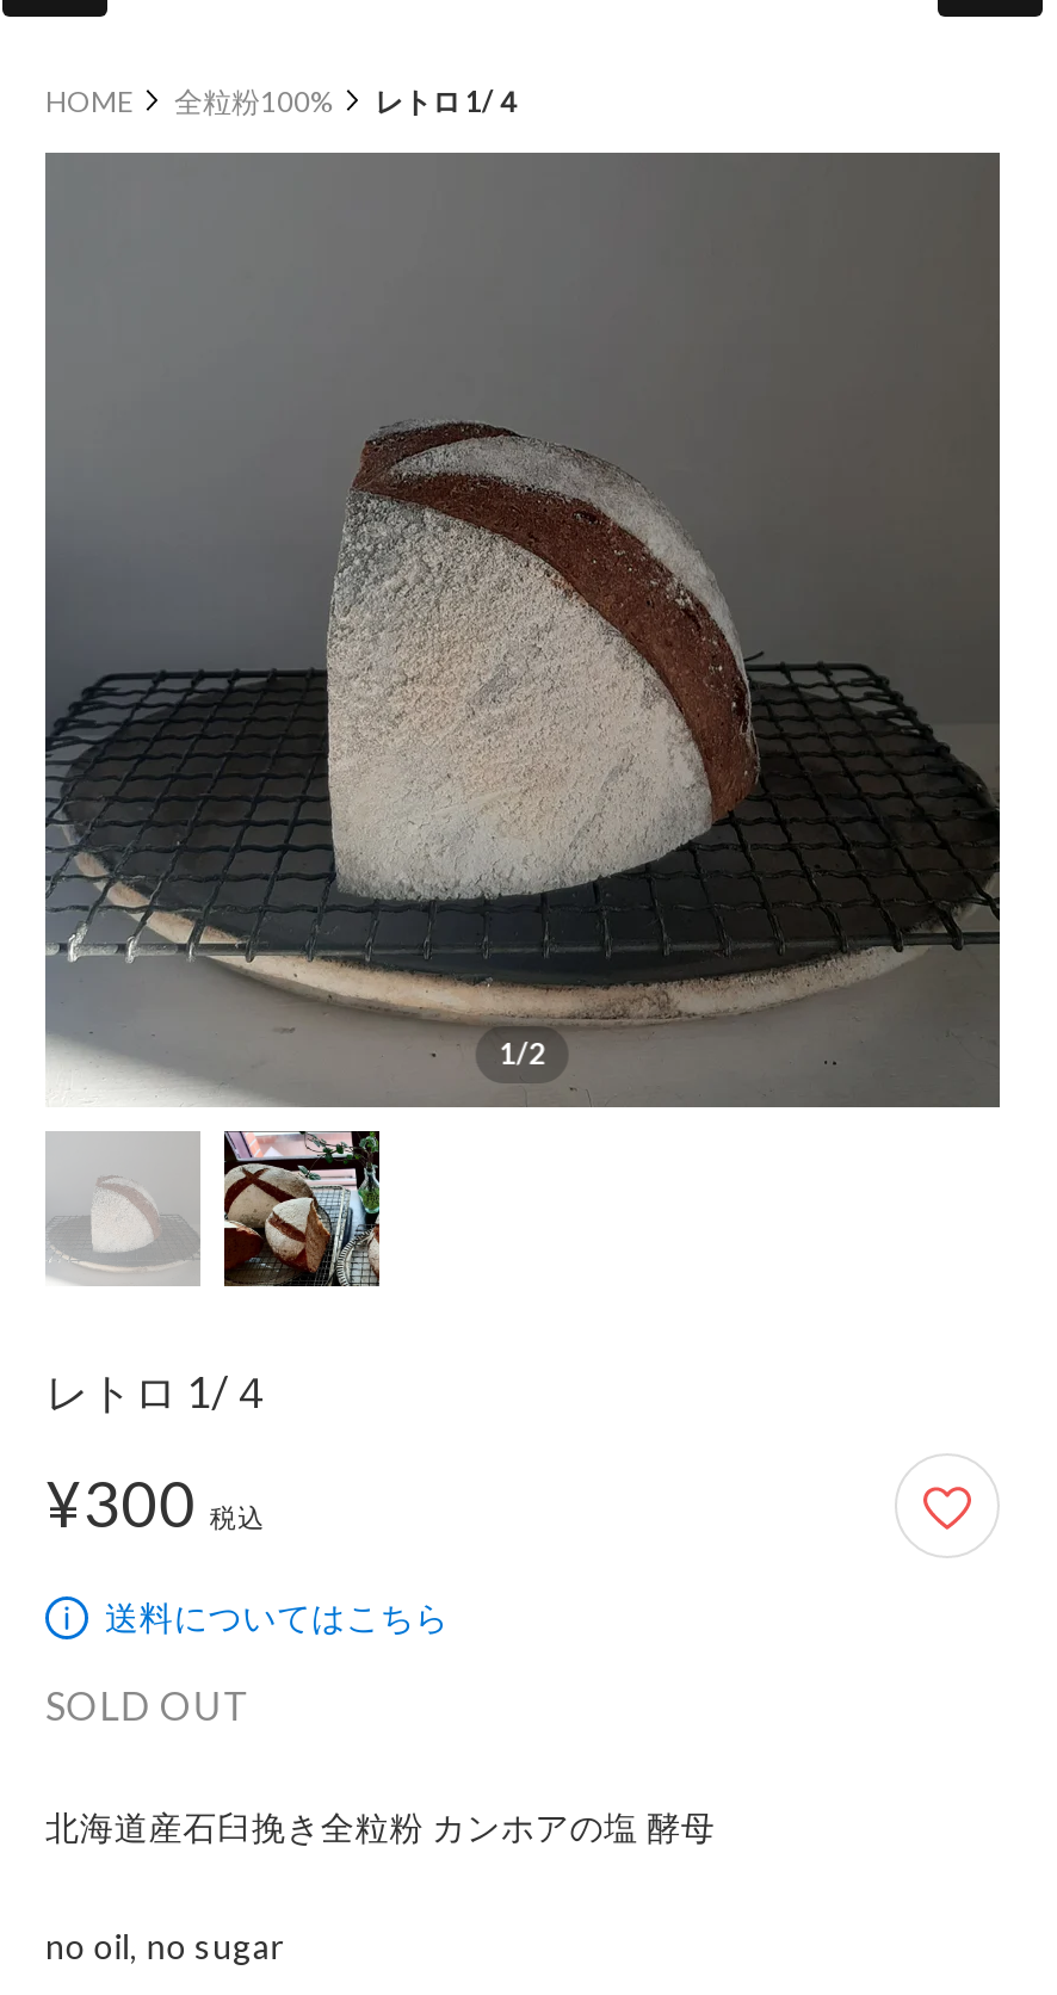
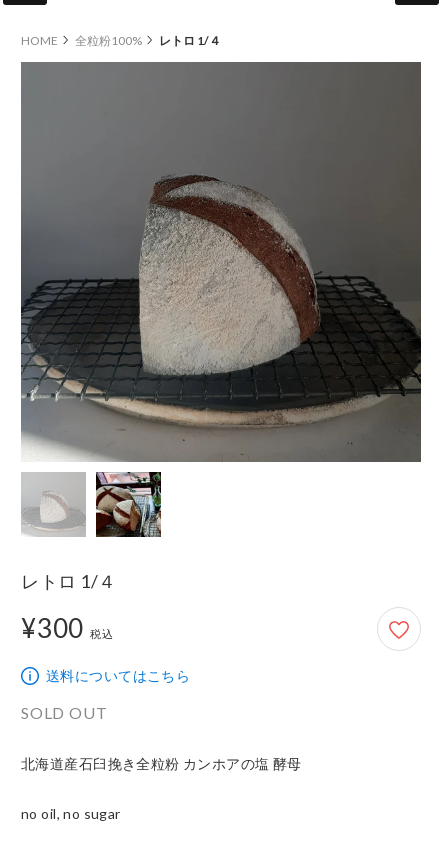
- 1/2
